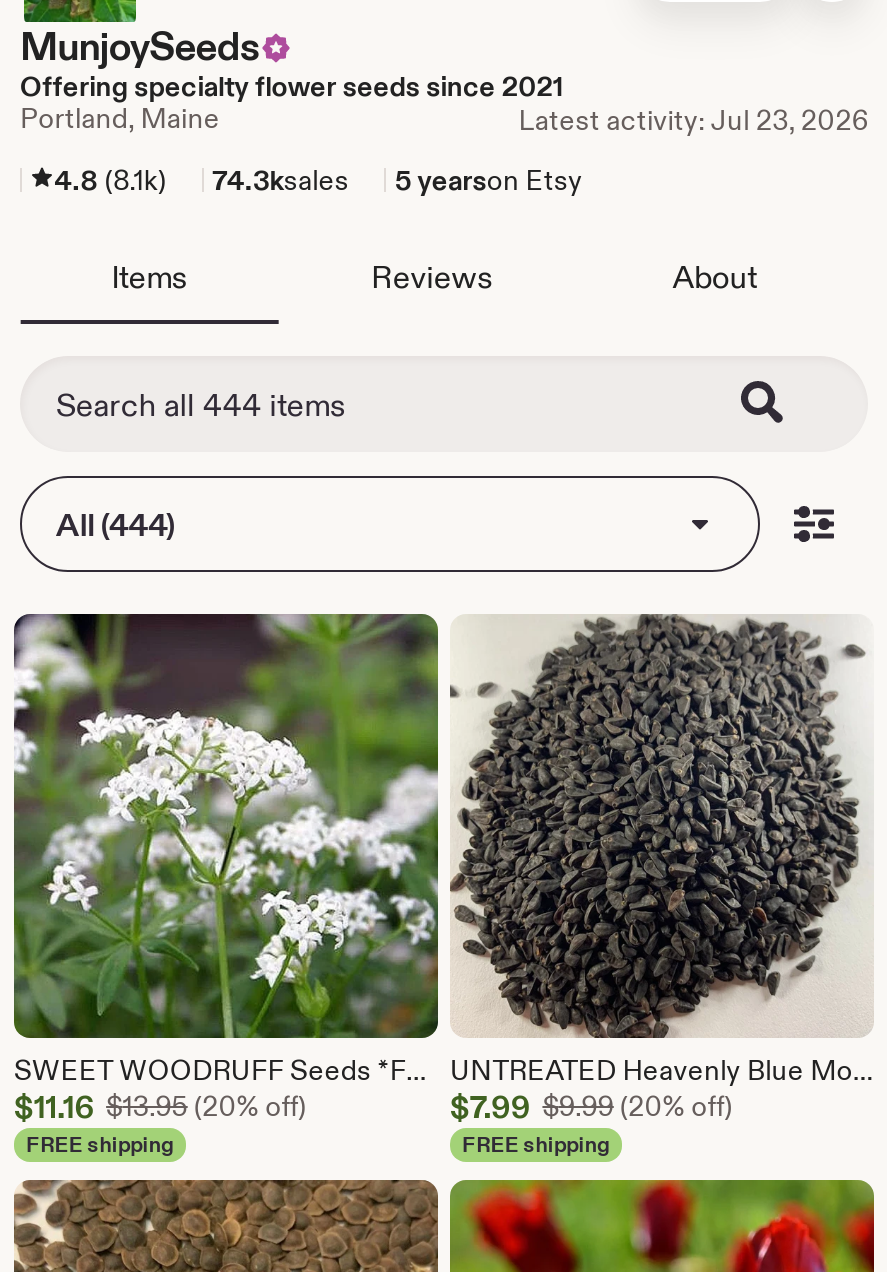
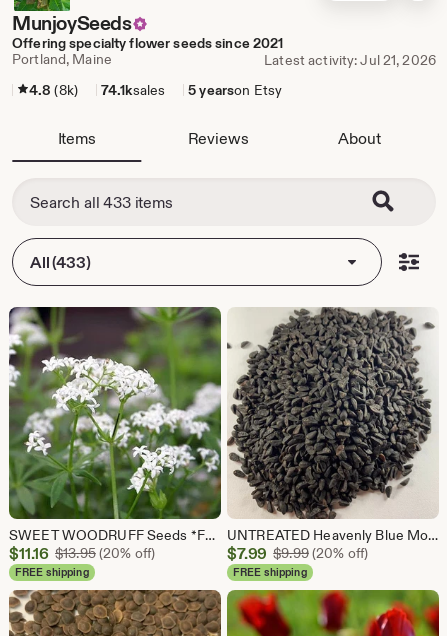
- Latest activity: Jul 23, 2026
+ Latest activity: Jul 21, 2026

- 4.8 (8.1k)
- 74.3ksales
+ 4.8 (8k)
+ 74.1ksales

- All (444)
+ All (433)
